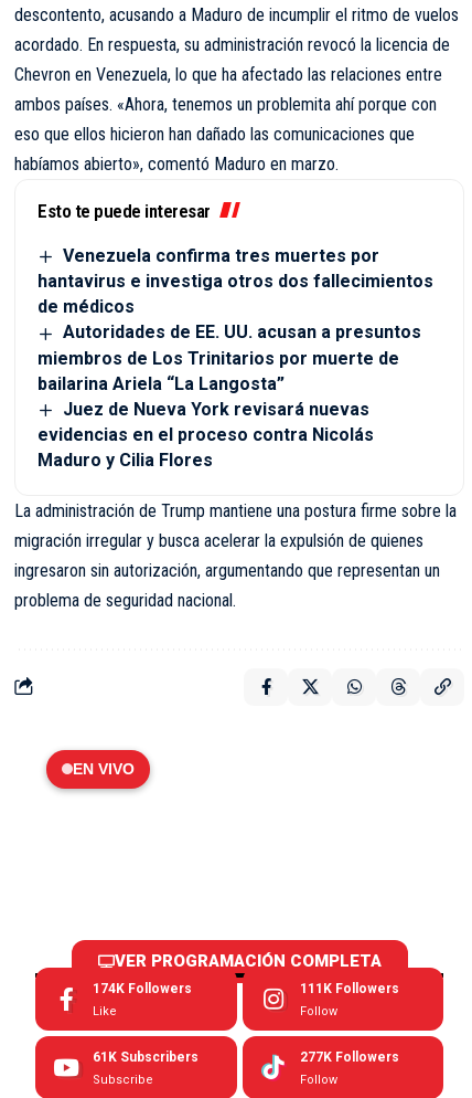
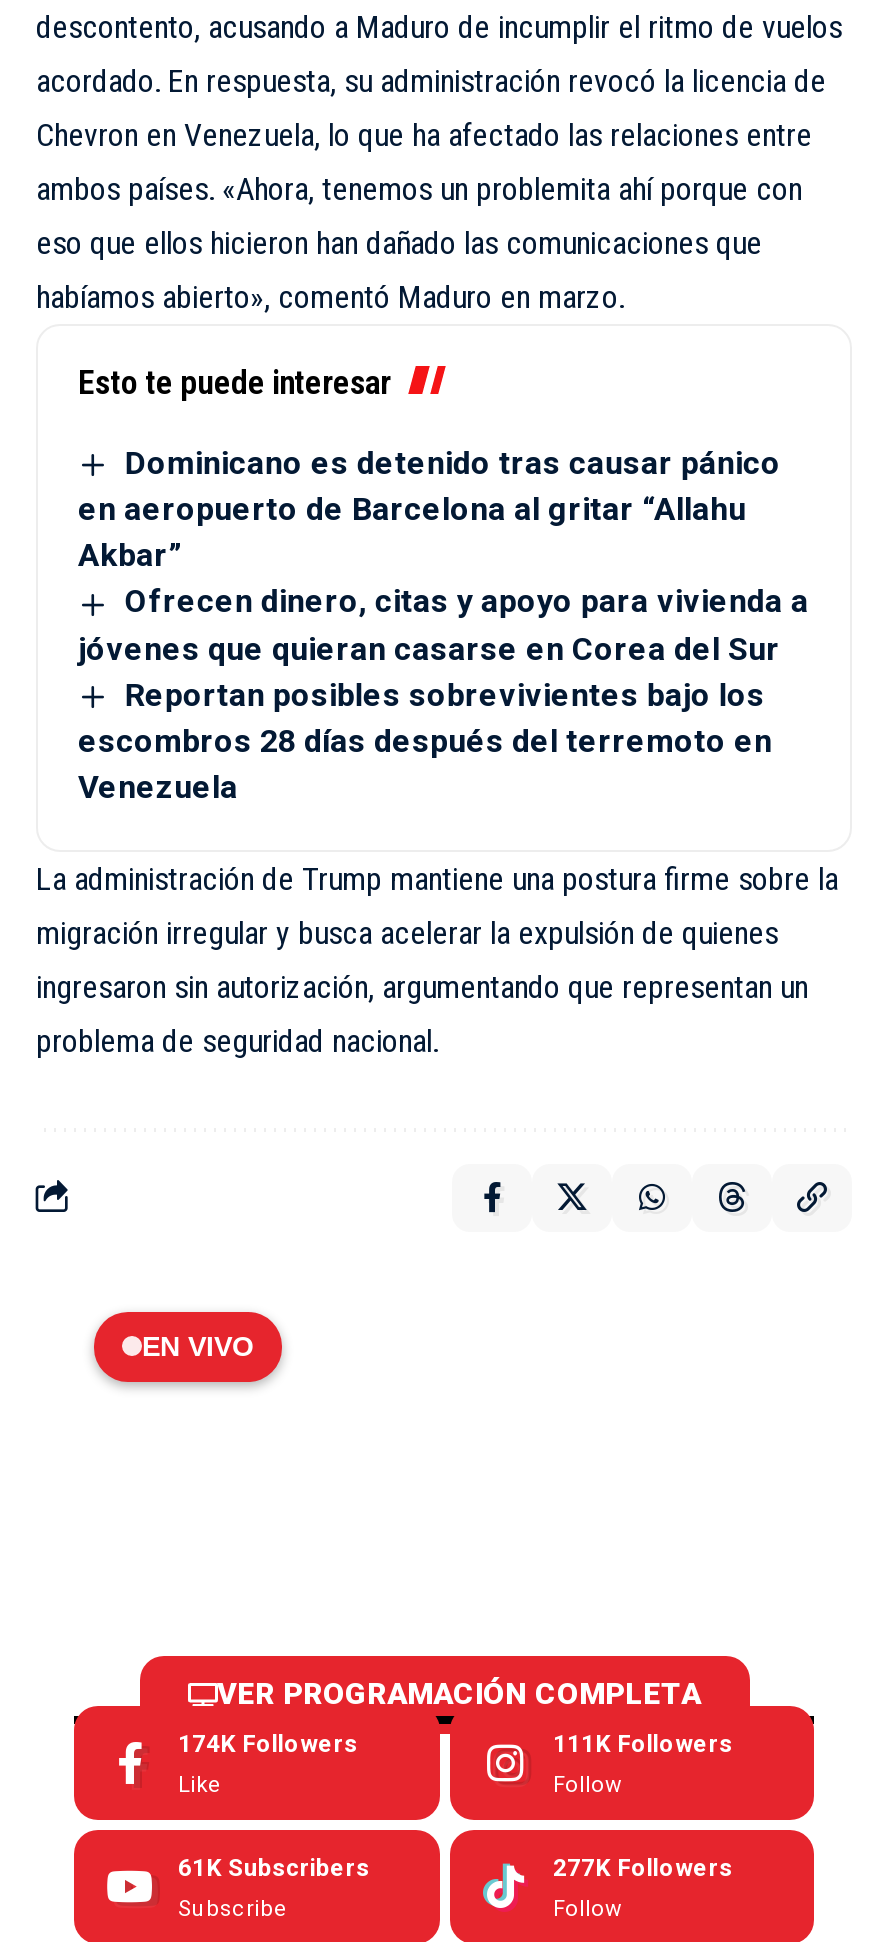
- Venezuela confirma tres muertes por
- hantavirus e investiga otros dos fallecimientos
- de médicos
- Autoridades de EE. UU. acusan a presuntos
- miembros de Los Trinitarios por muerte de
- bailarina Ariela “La Langosta”
- Juez de Nueva York revisará nuevas
- evidencias en el proceso contra Nicolás
- Maduro y Cilia Flores
+ Dominicano es detenido tras causar pánico
+ en aeropuerto de Barcelona al gritar “Allahu
+ Akbar”
+ Ofrecen dinero, citas y apoyo para vivienda a
+ jóvenes que quieran casarse en Corea del Sur
+ Reportan posibles sobrevivientes bajo los
+ escombros 28 días después del terremoto en
+ Venezuela
